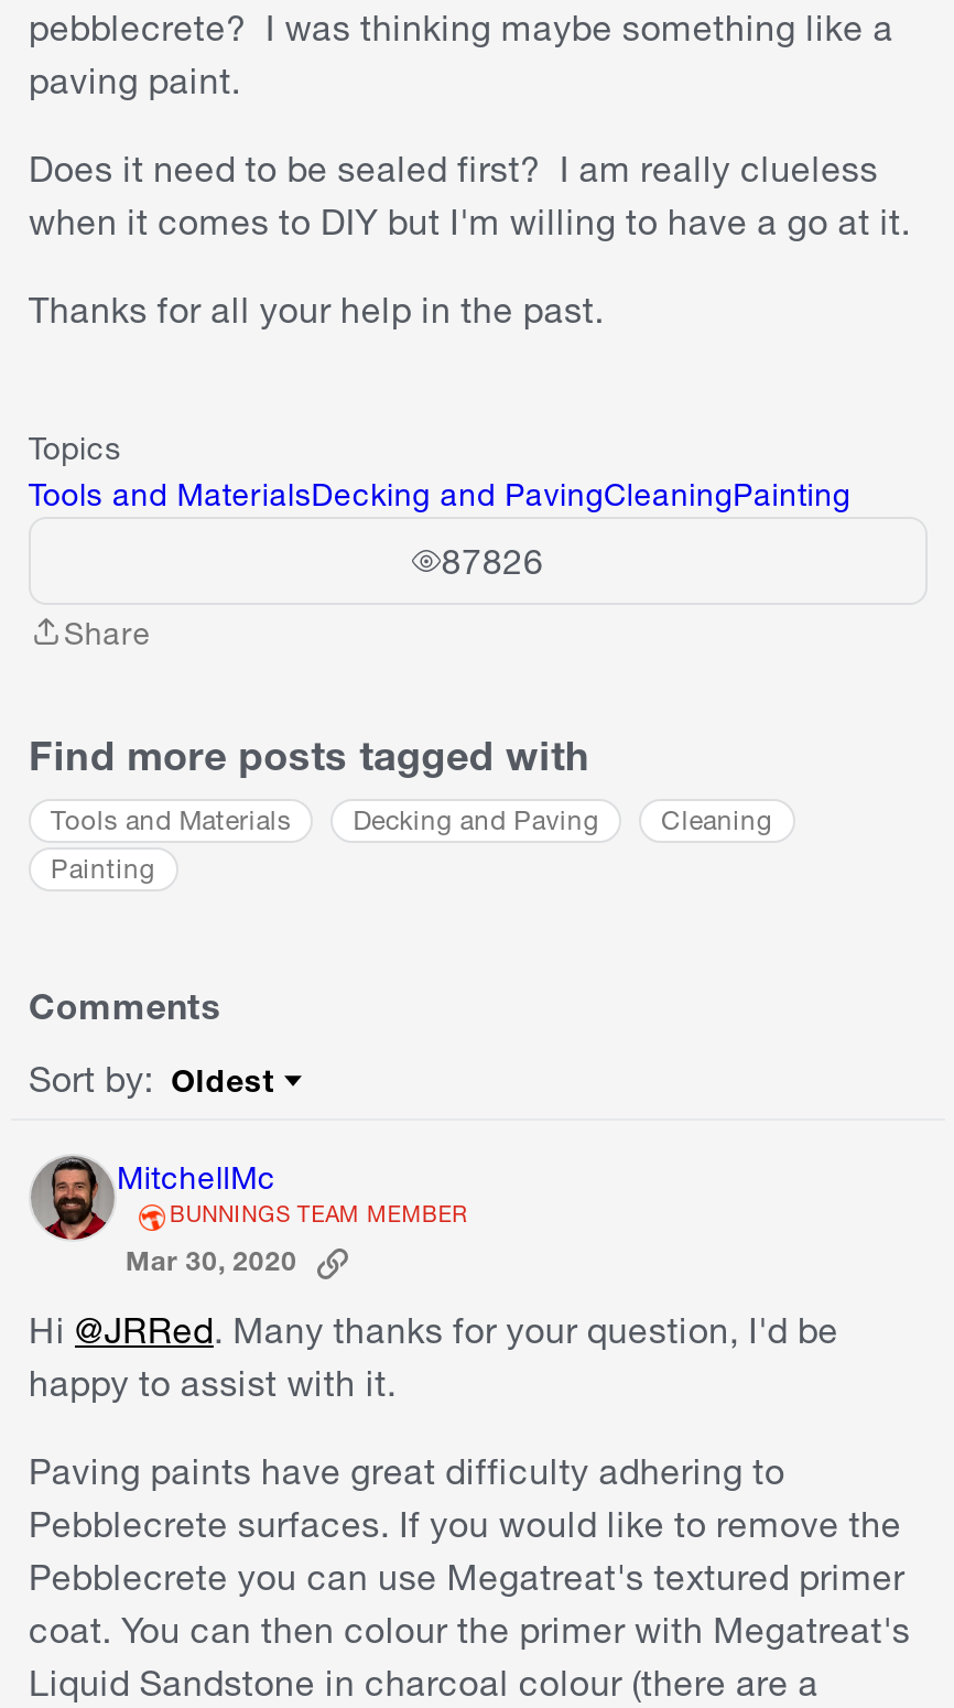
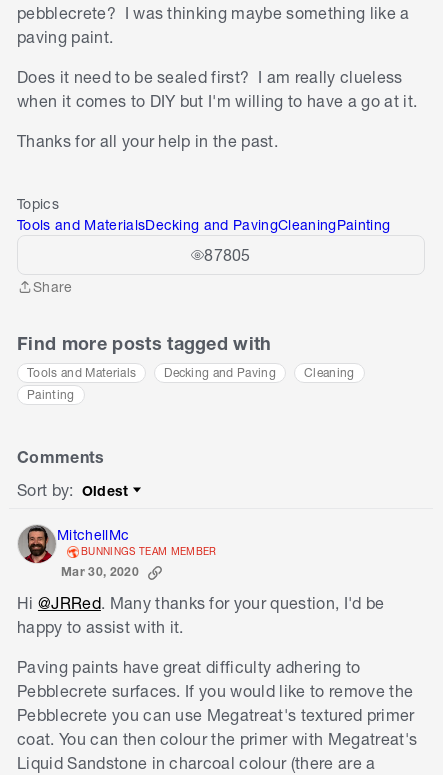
- 87826
+ 87805
